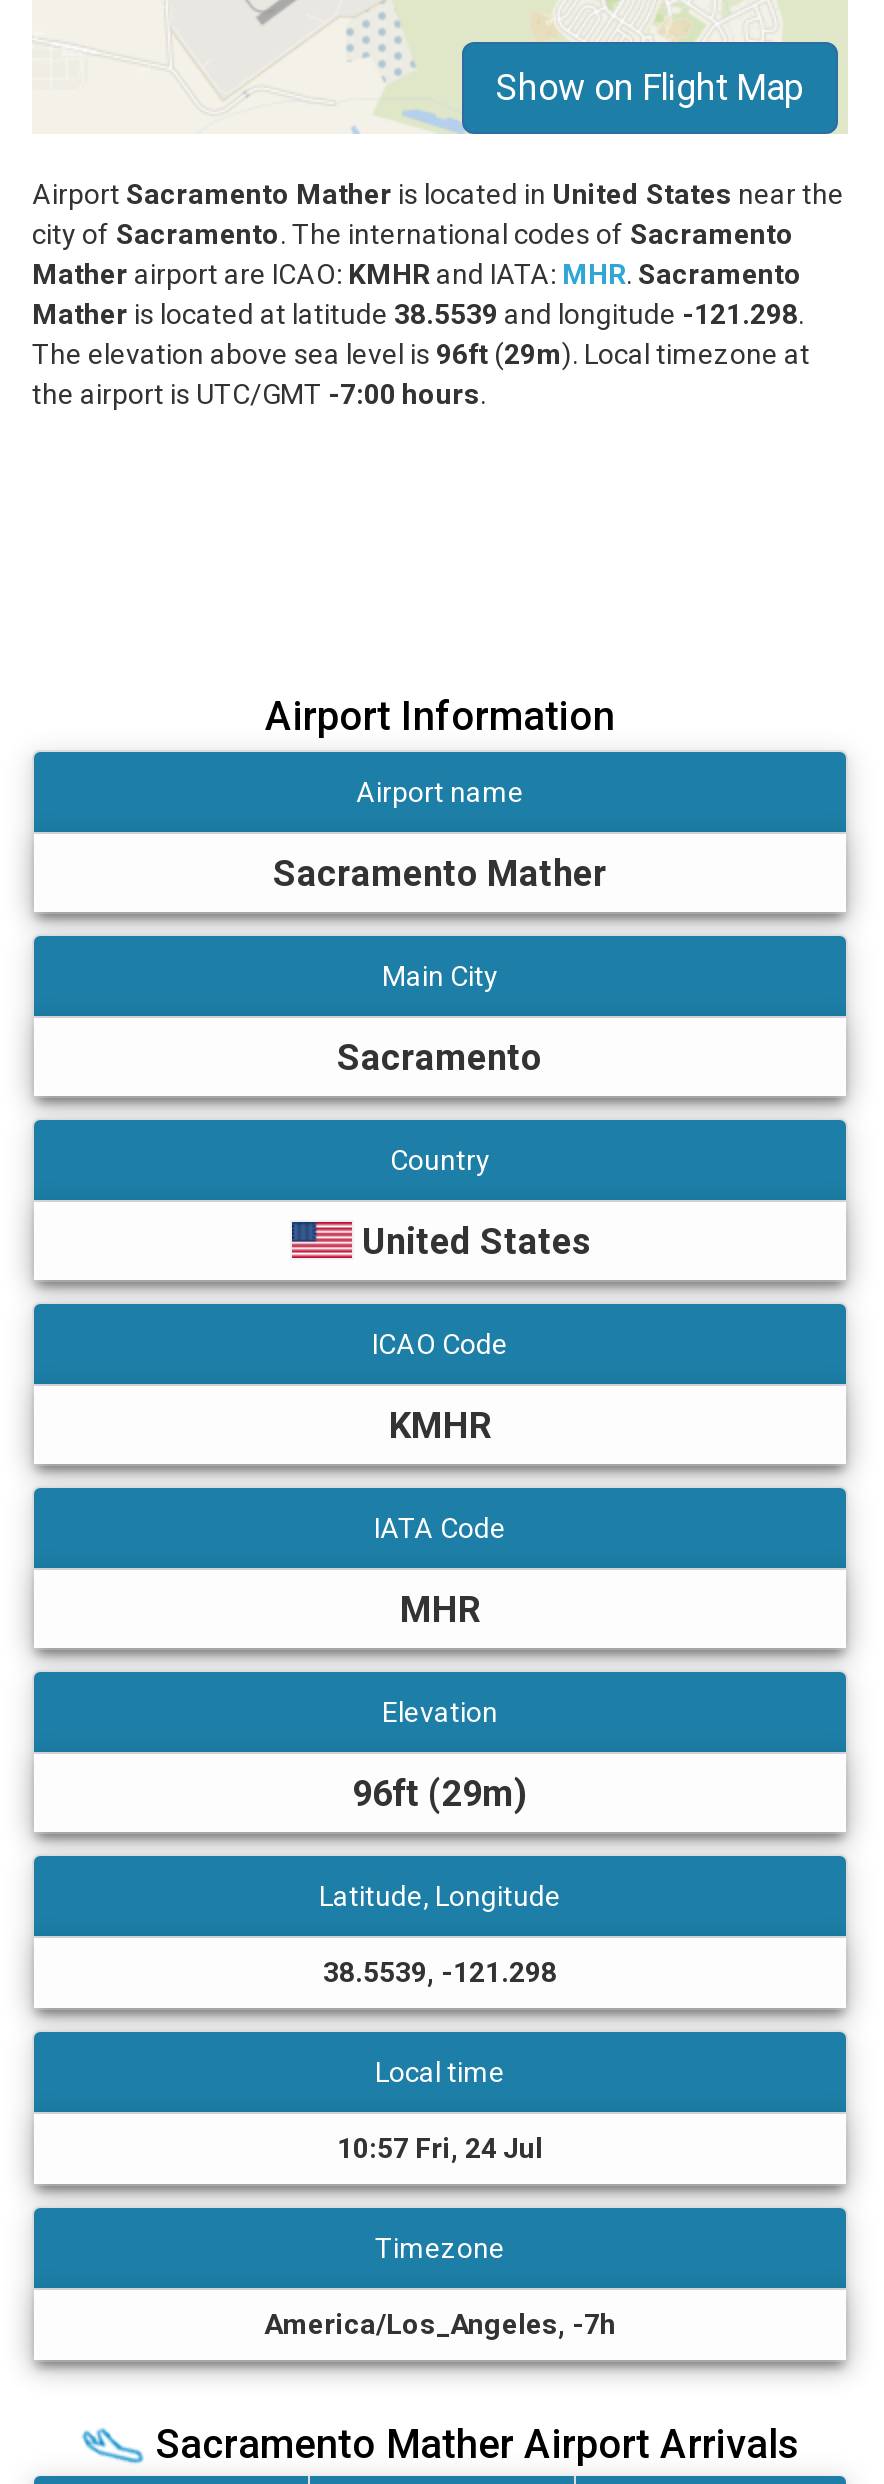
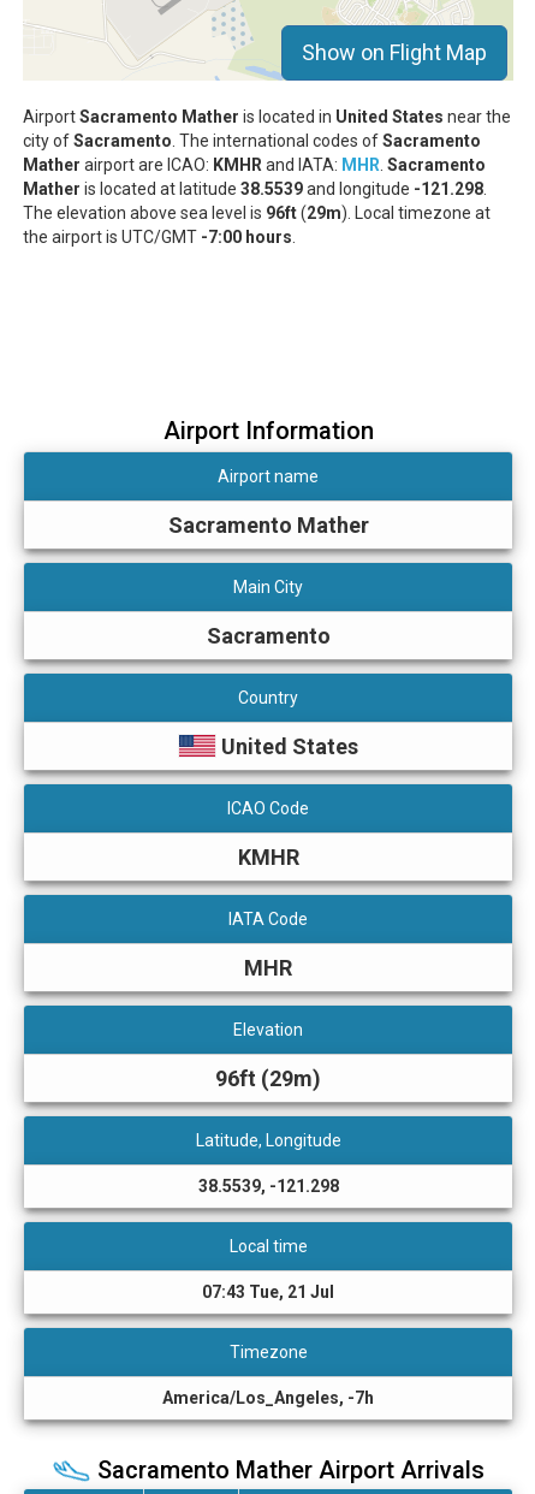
- 10:57 Fri, 24 Jul
+ 07:43 Tue, 21 Jul
